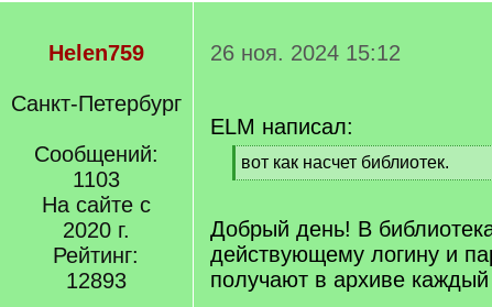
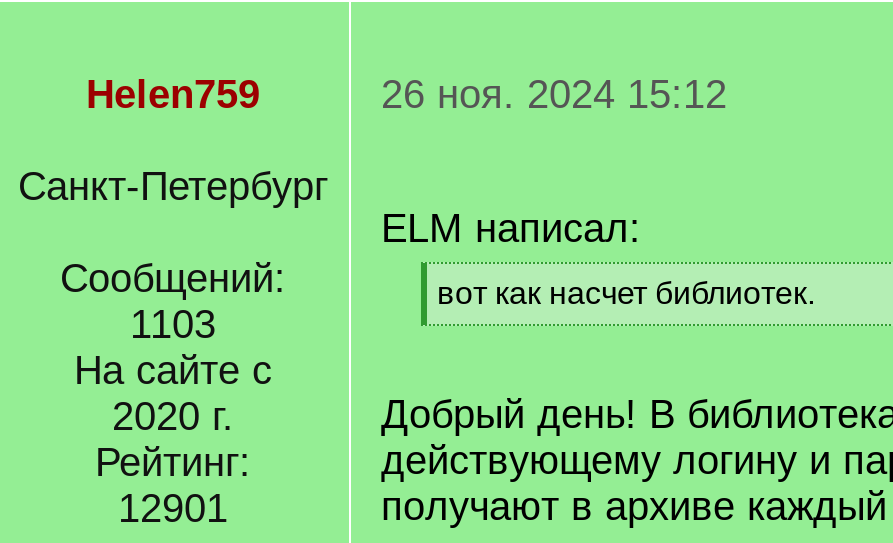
- 12893
+ 12901
